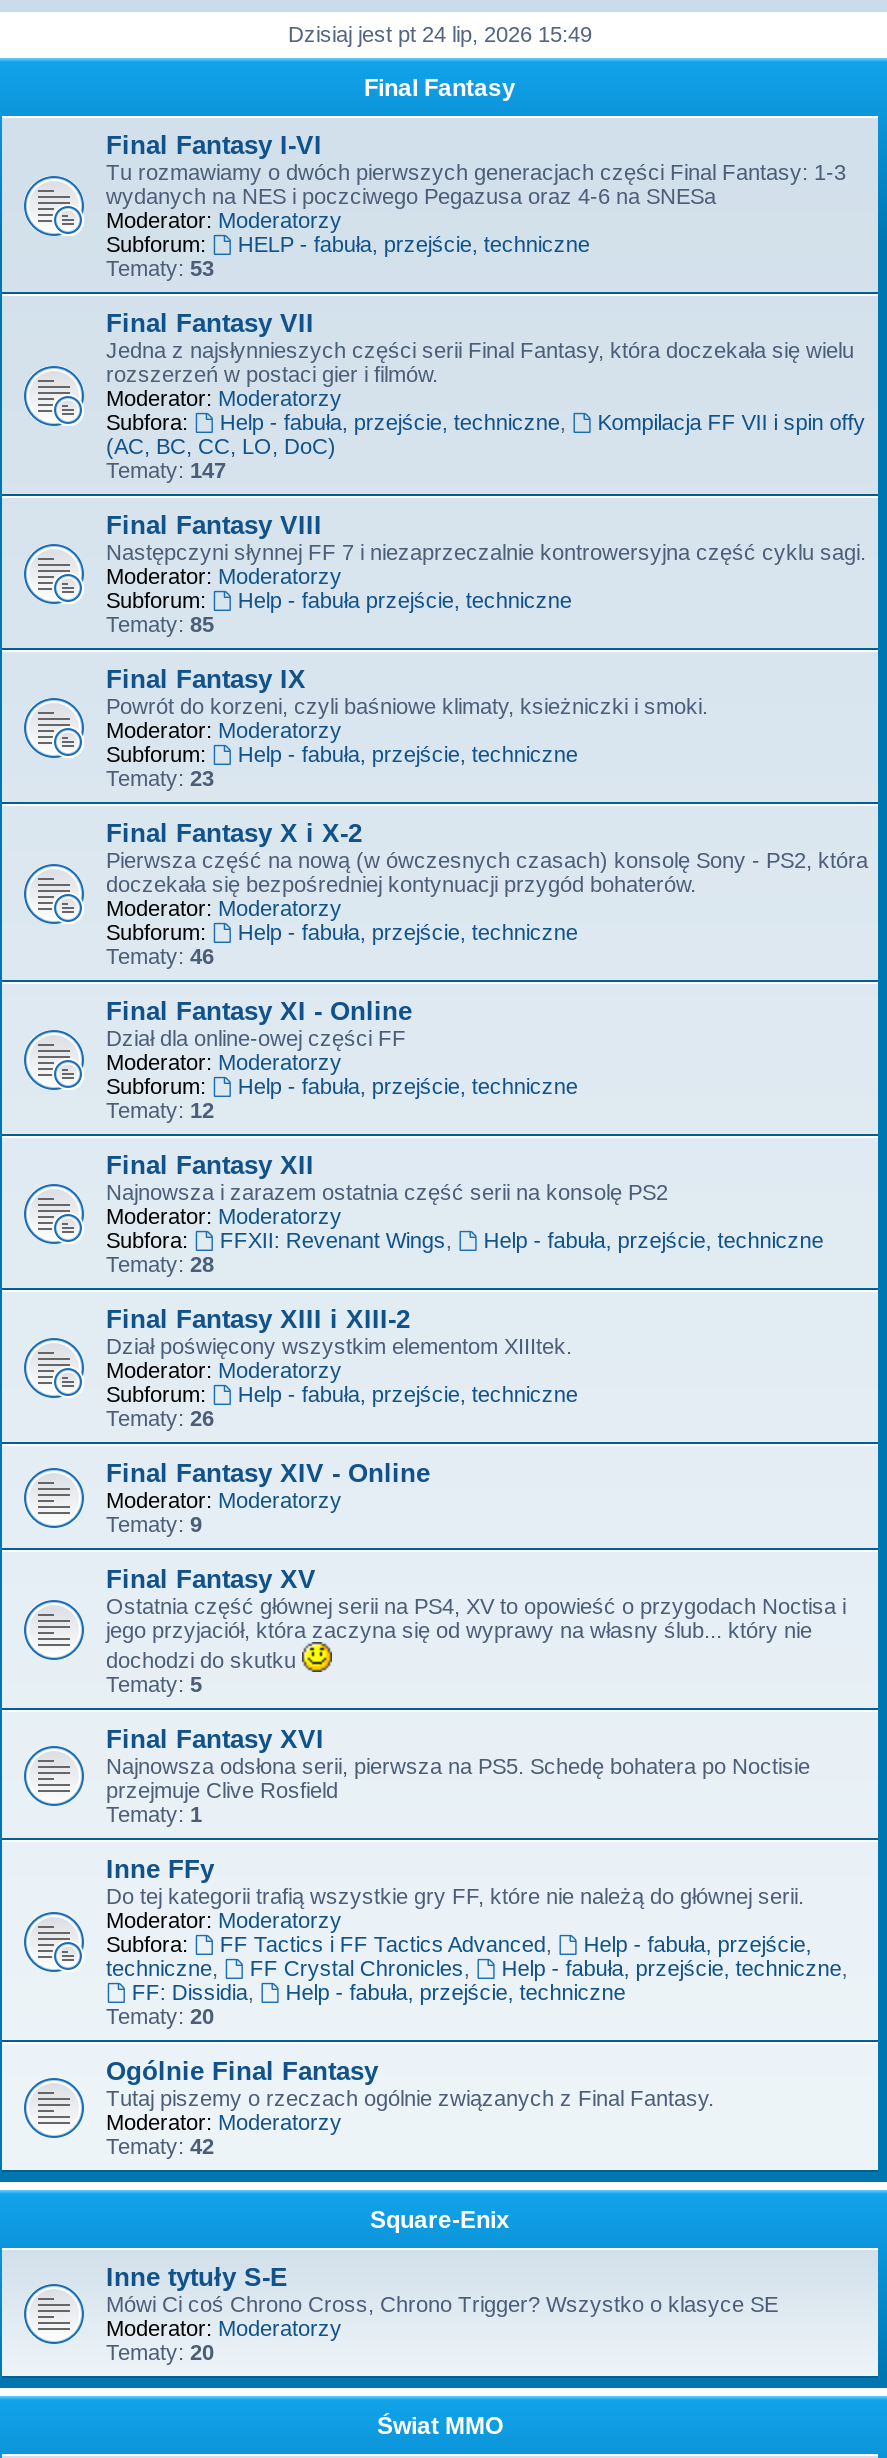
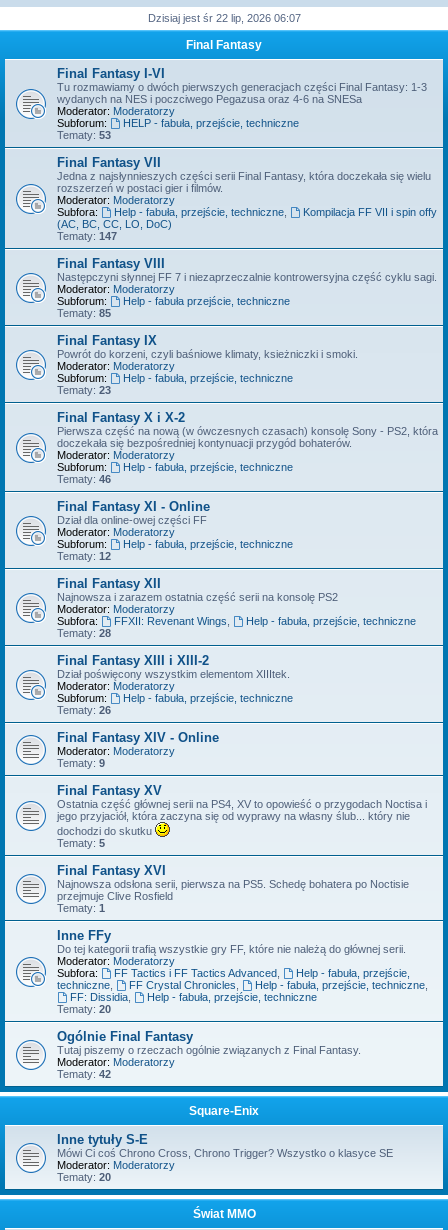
- Dzisiaj jest pt 24 lip, 2026 15:49
+ Dzisiaj jest śr 22 lip, 2026 06:07
